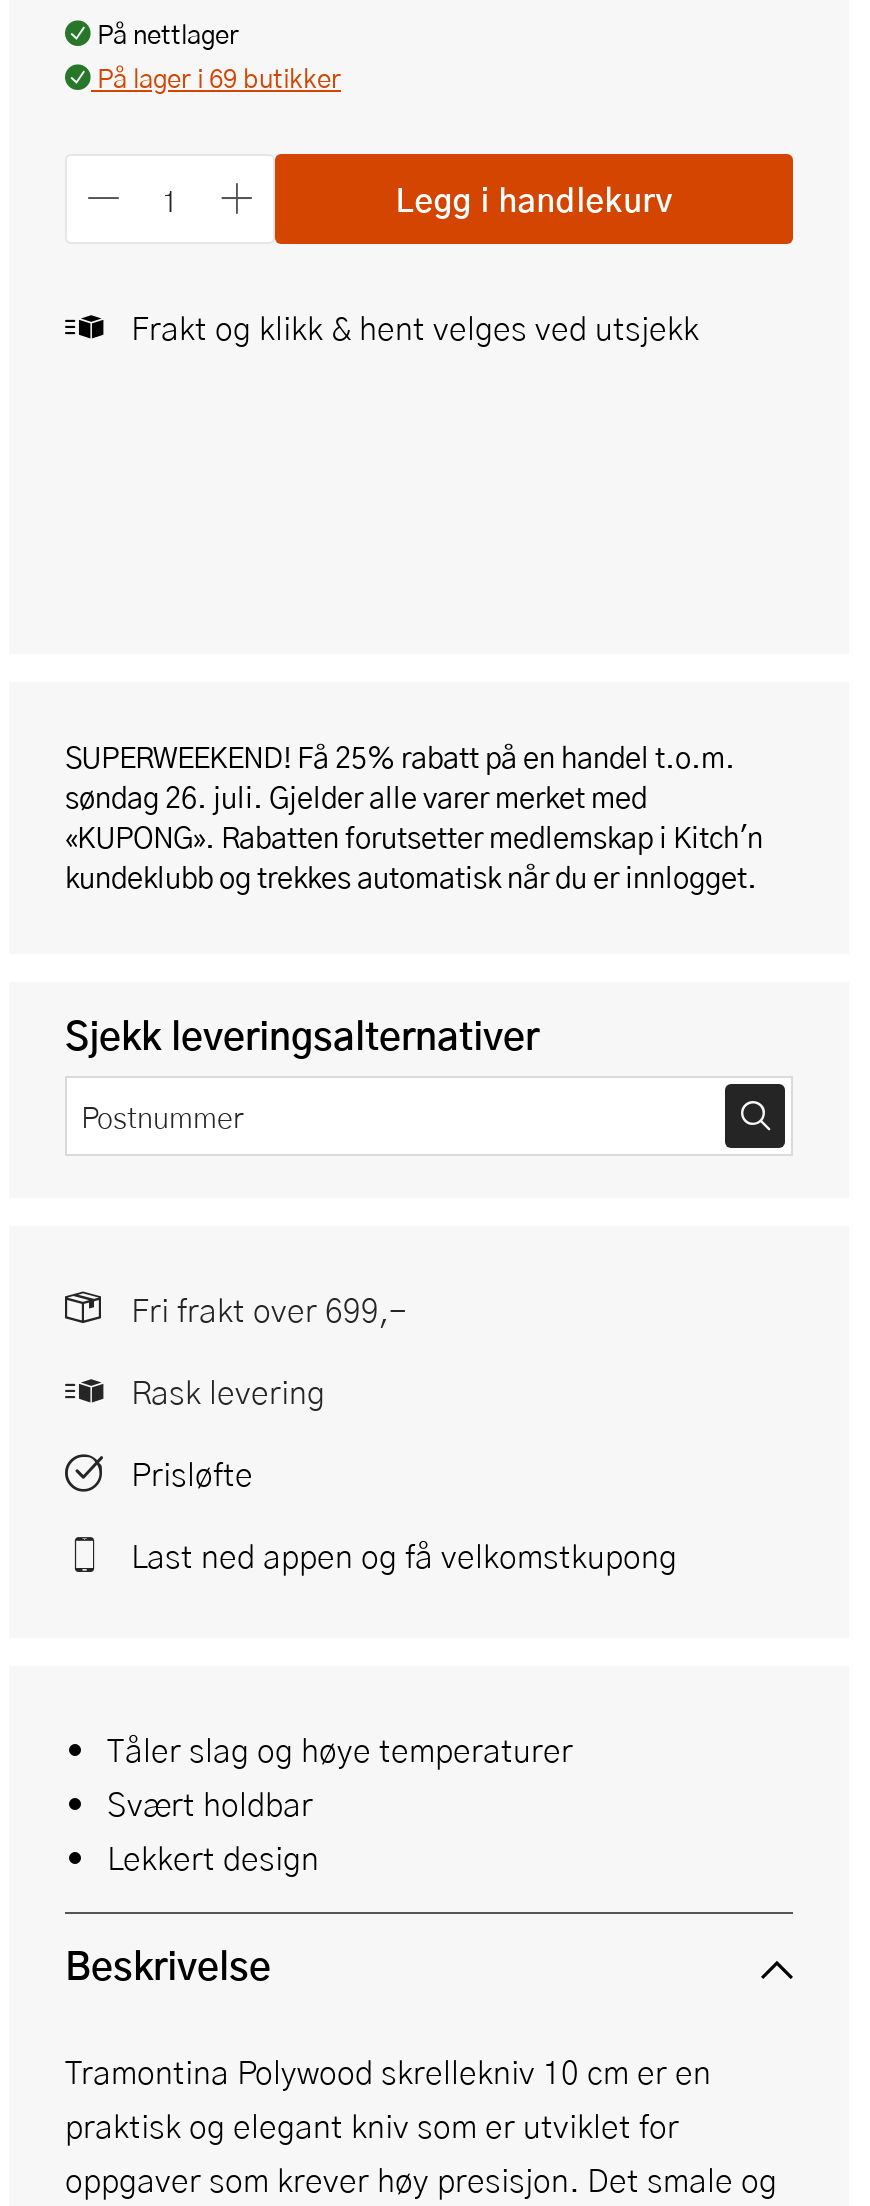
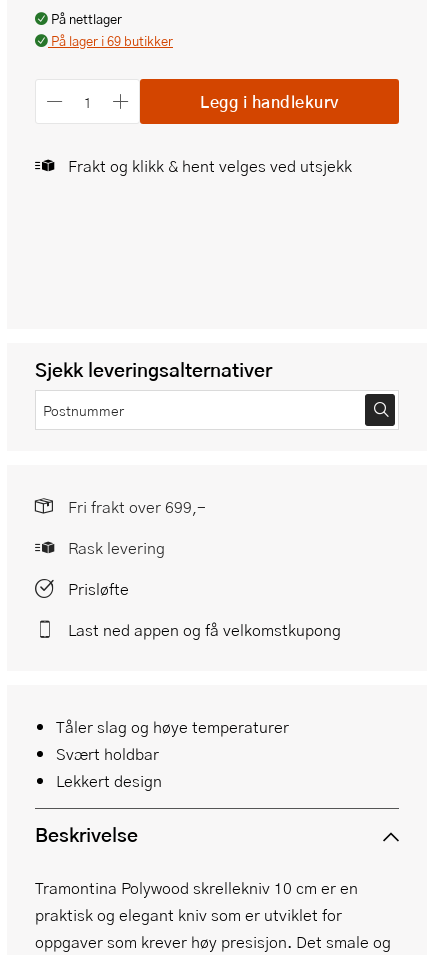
- SUPERWEEKEND! Få 25% rabatt på en handel t.o.m.
- søndag 26. juli. Gjelder alle varer merket med
- «KUPONG». Rabatten forutsetter medlemskap i Kitch'n
- kundeklubb og trekkes automatisk når du er innlogget.
